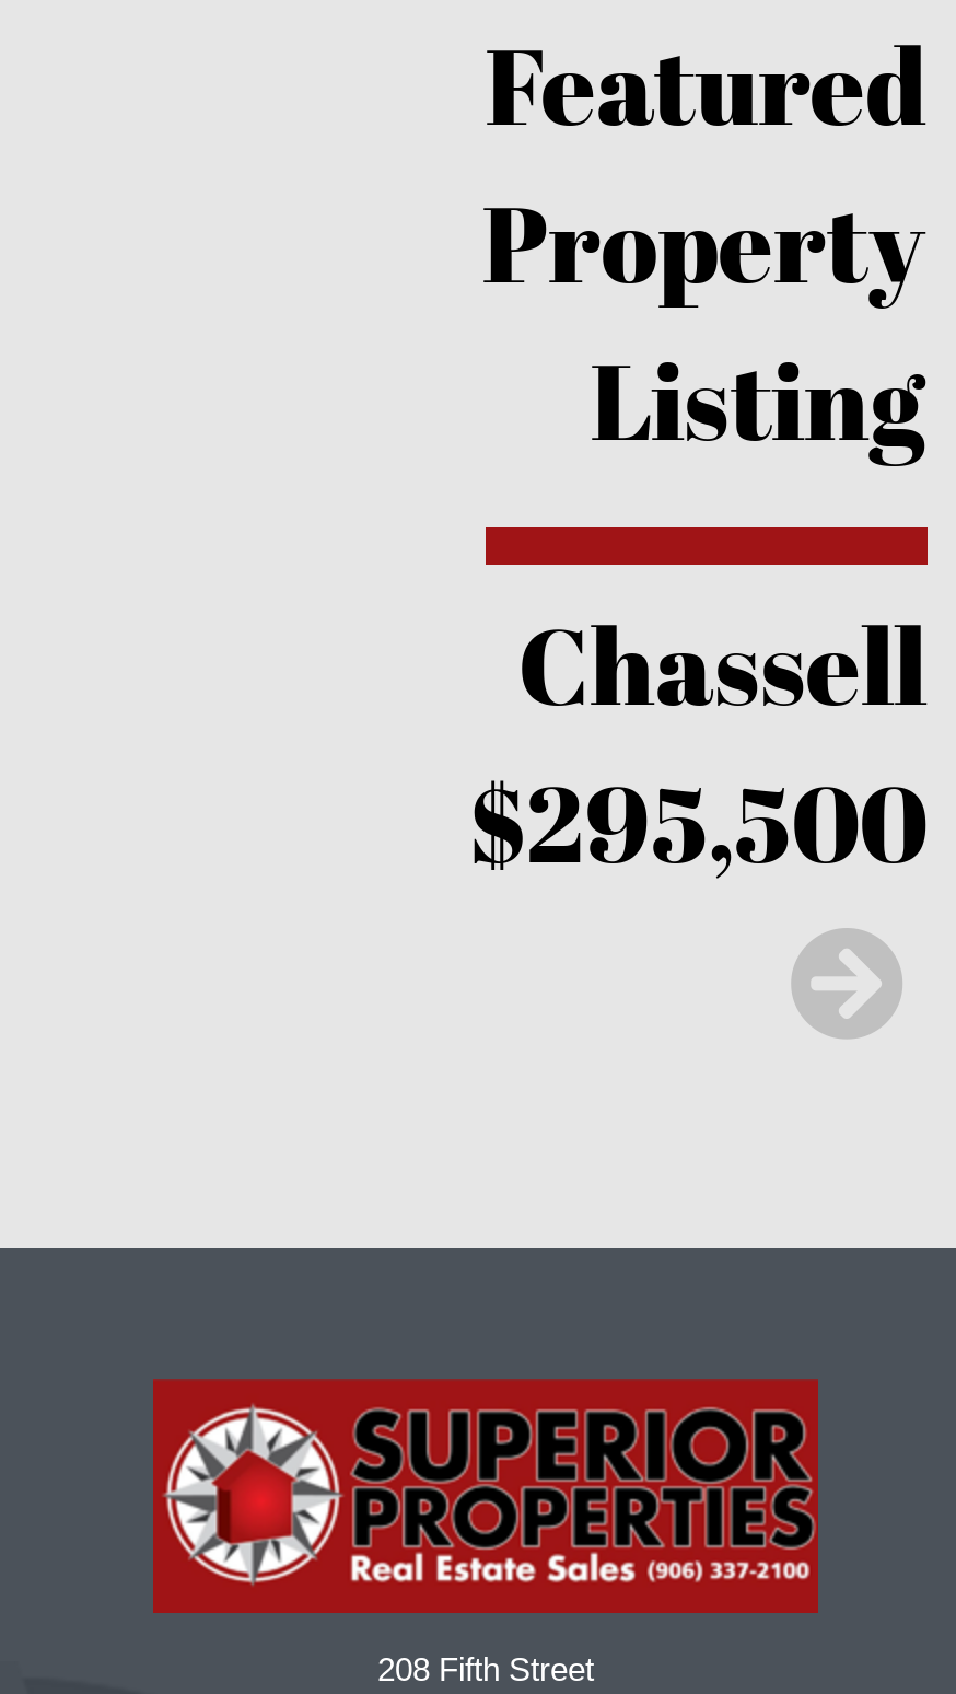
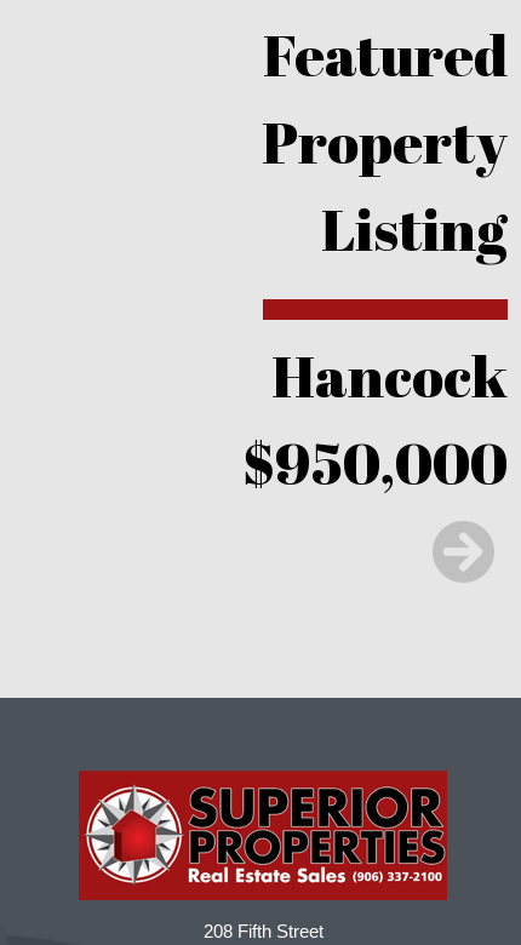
- Chassell
- $295,500
+ Hancock
+ $950,000
